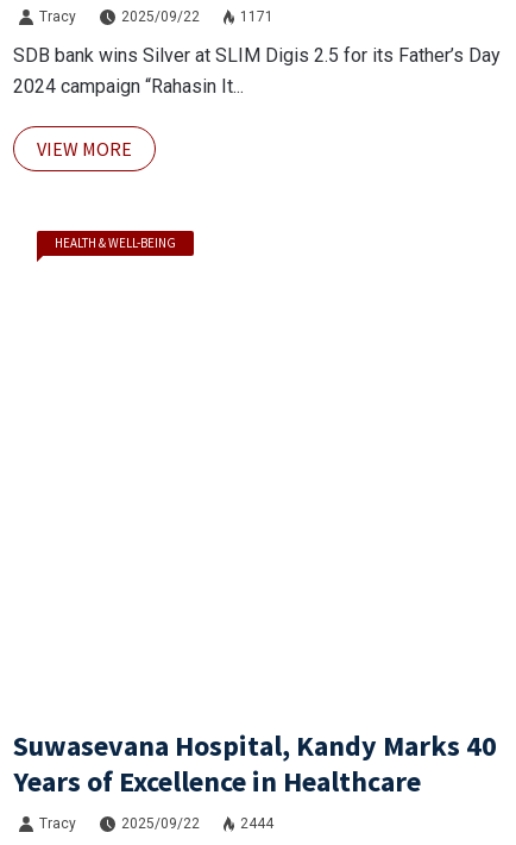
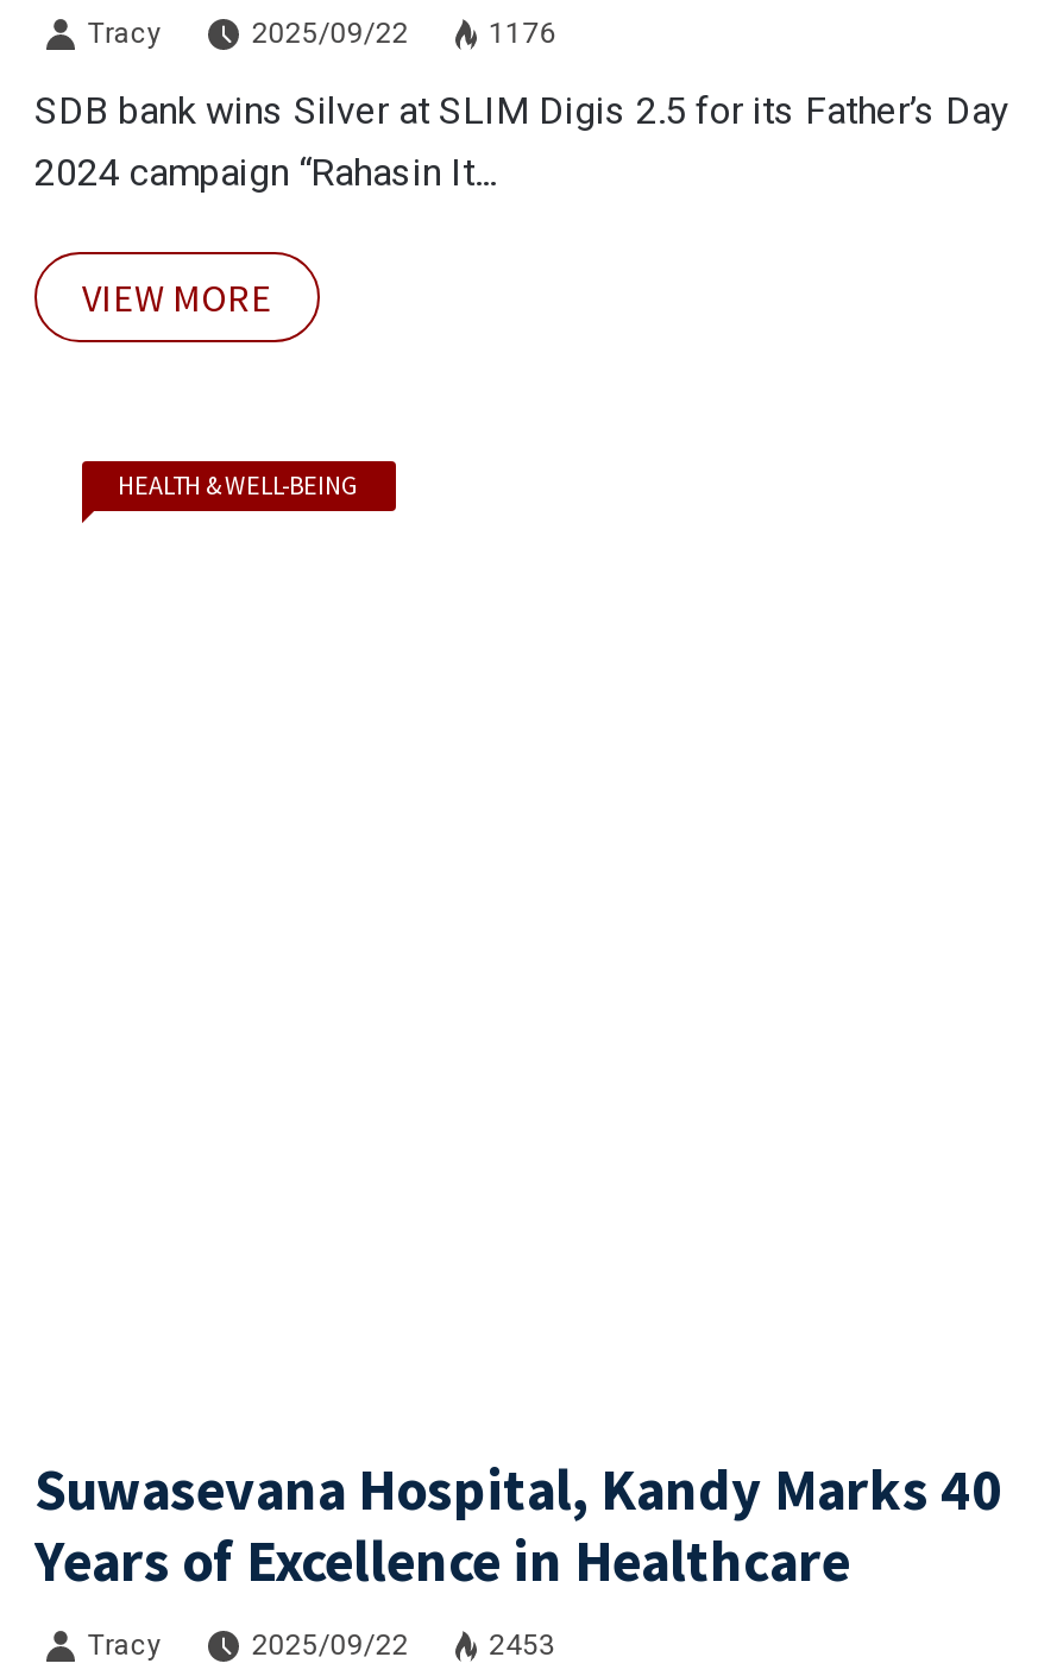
- 1171
+ 1176

- 2444
+ 2453
